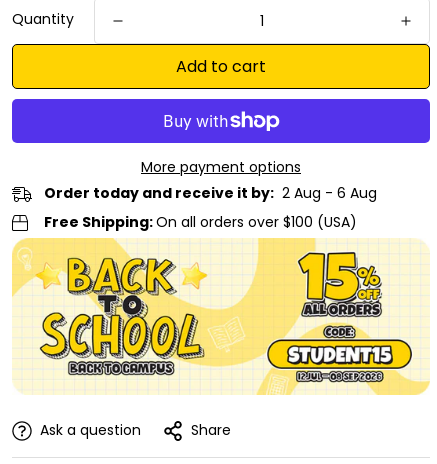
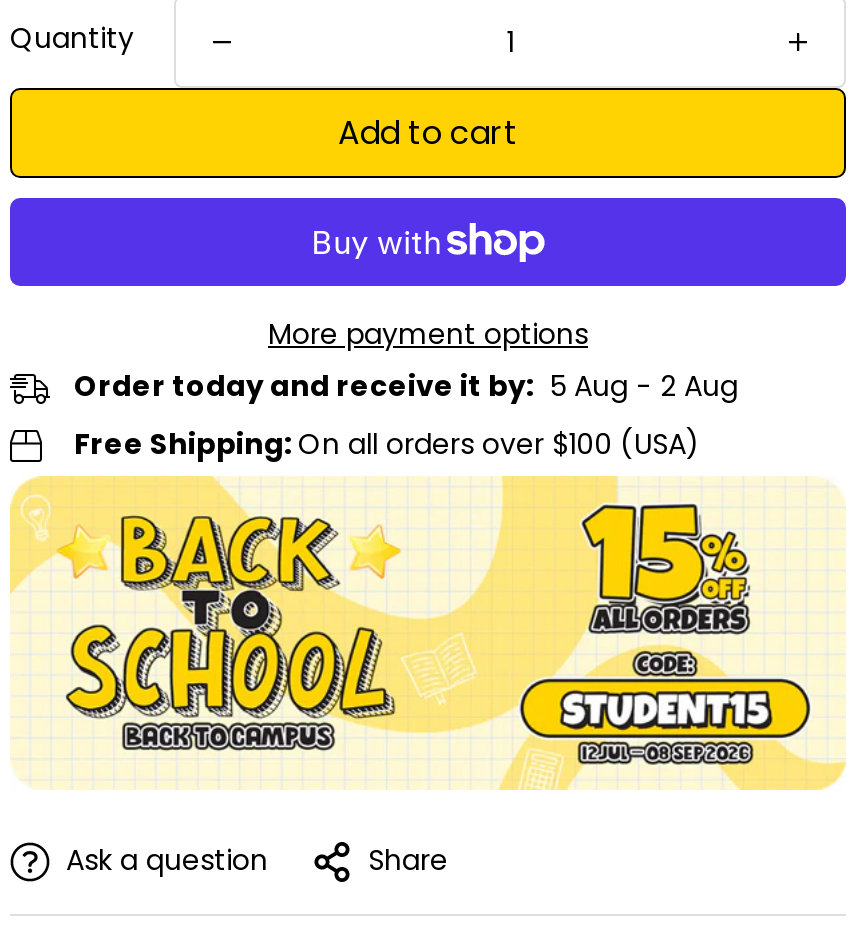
- Order today and receive it by: 2 Aug - 6 Aug
+ Order today and receive it by: 5 Aug - 2 Aug
